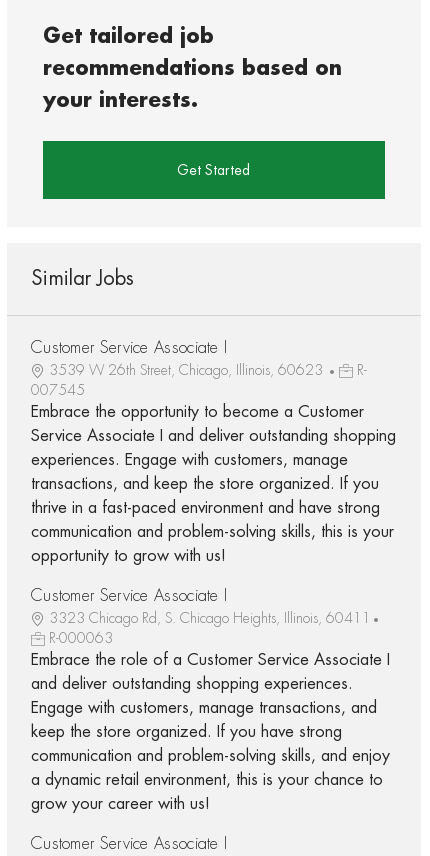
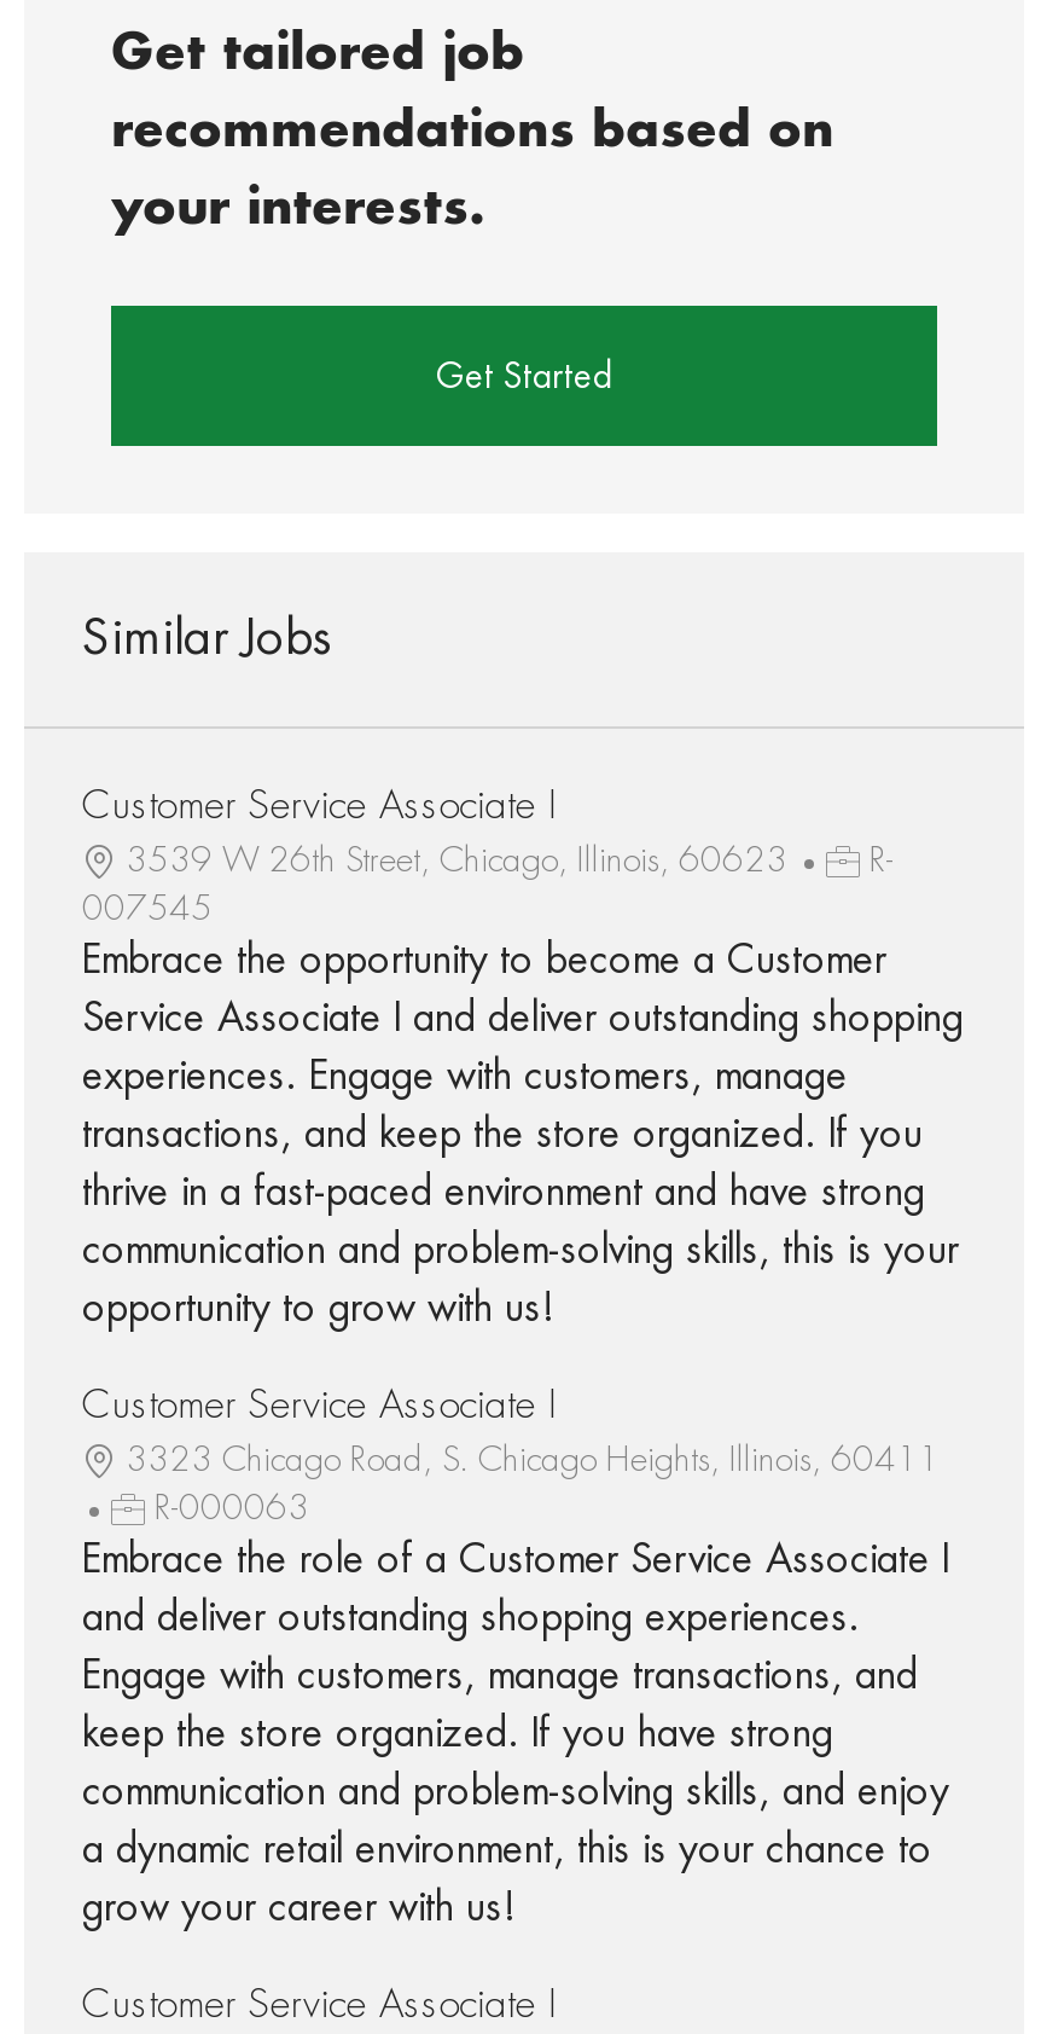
- 3323 Chicago Rd, S. Chicago Heights, Illinois, 60411
+ 3323 Chicago Road, S. Chicago Heights, Illinois, 60411
